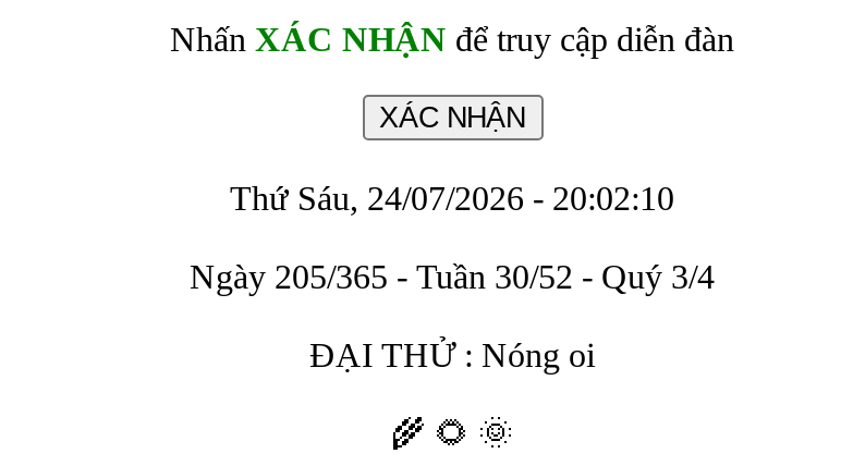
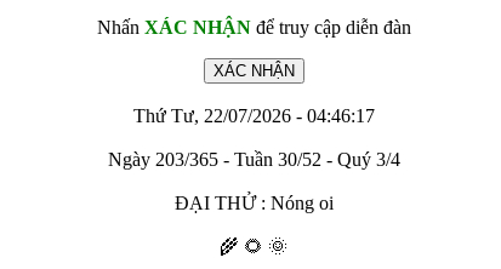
- Thứ Sáu, 24/07/2026 - 20:02:10
+ Thứ Tư, 22/07/2026 - 04:46:17

- Ngày 205/365 - Tuần 30/52 - Quý 3/4
+ Ngày 203/365 - Tuần 30/52 - Quý 3/4
